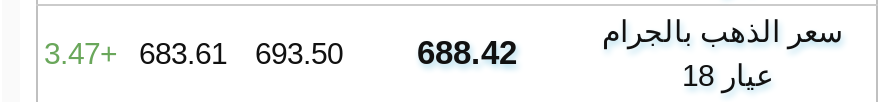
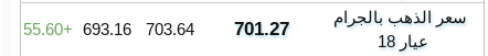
- 3.47
+ 55.60

- 683.61
+ 693.16

- 693.50
+ 703.64

- 688.42
+ 701.27
